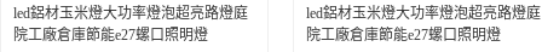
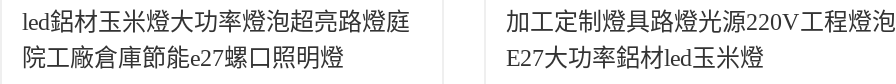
- led鋁材玉米燈大功率燈泡超亮路燈庭
- 院工廠倉庫節能e27螺口照明燈
+ 加工定制燈具路燈光源220V工程燈泡
+ E27大功率鋁材led玉米燈
